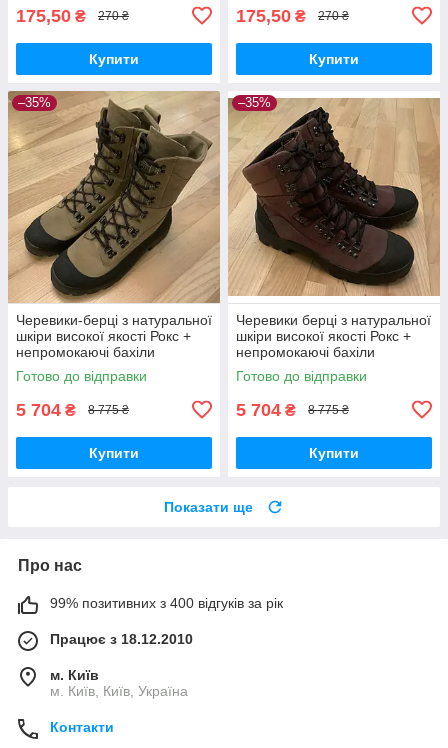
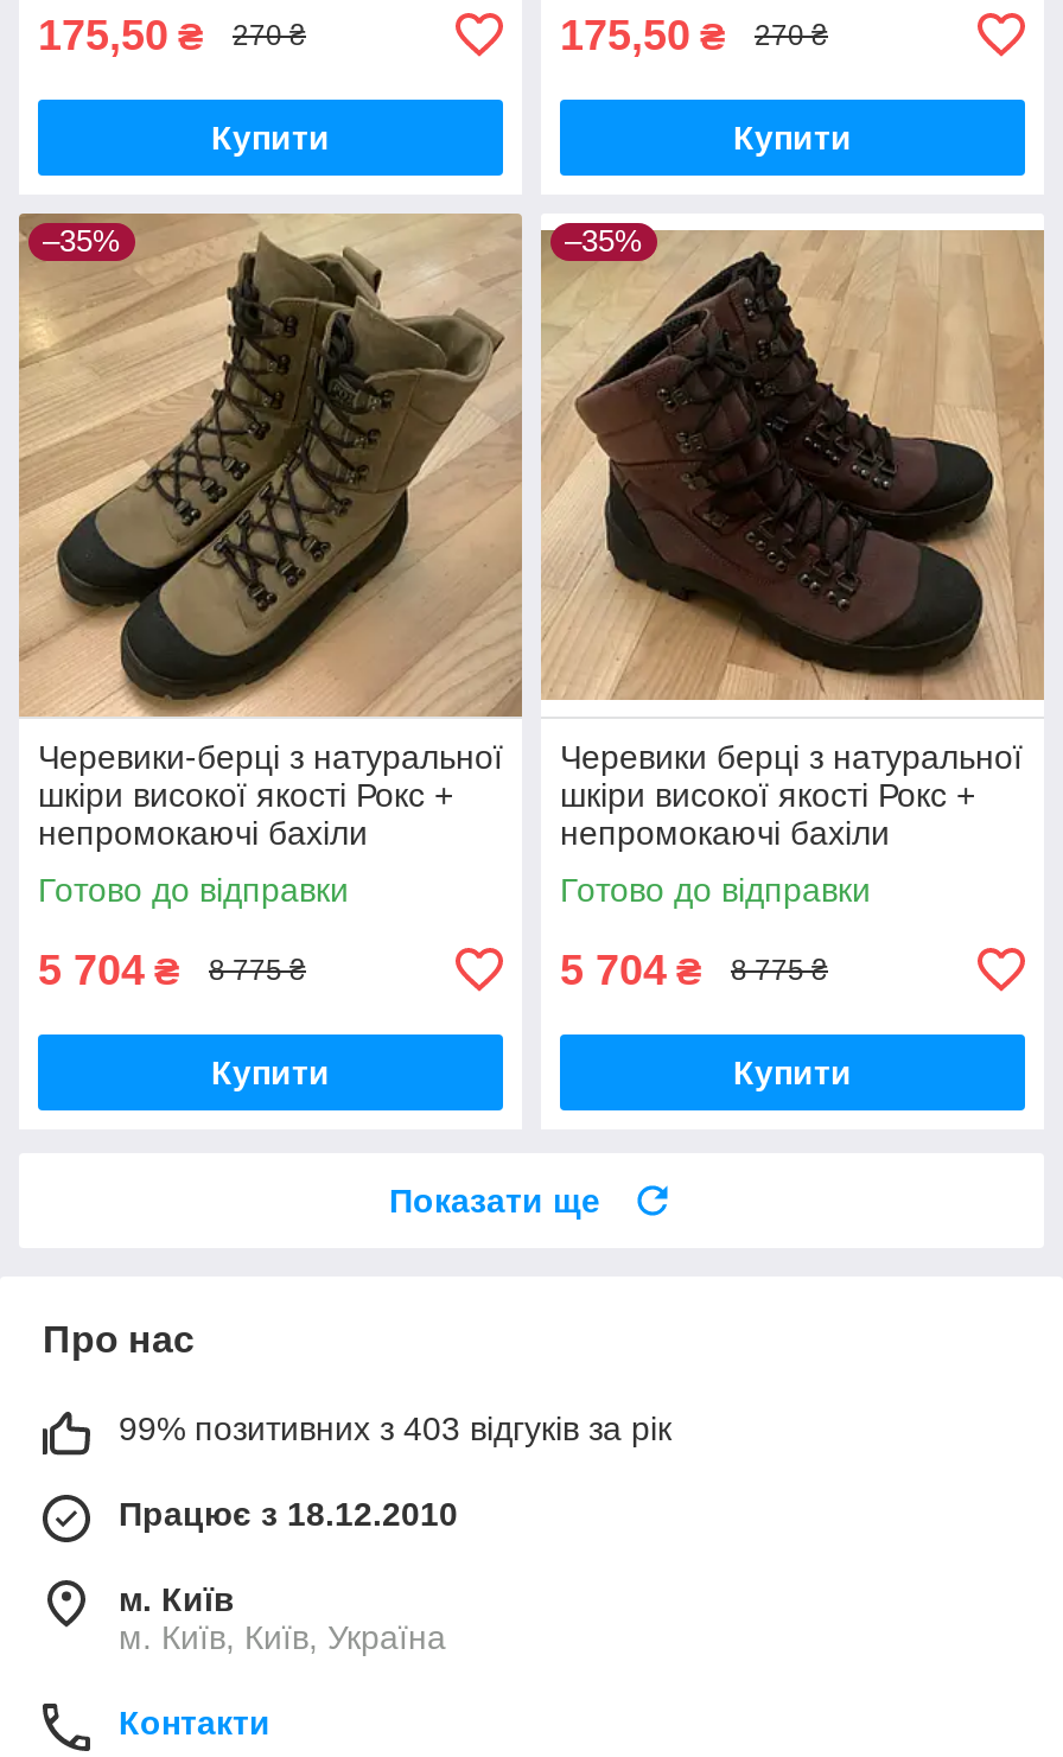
- 99% позитивних з 400 відгуків за рік
+ 99% позитивних з 403 відгуків за рік
